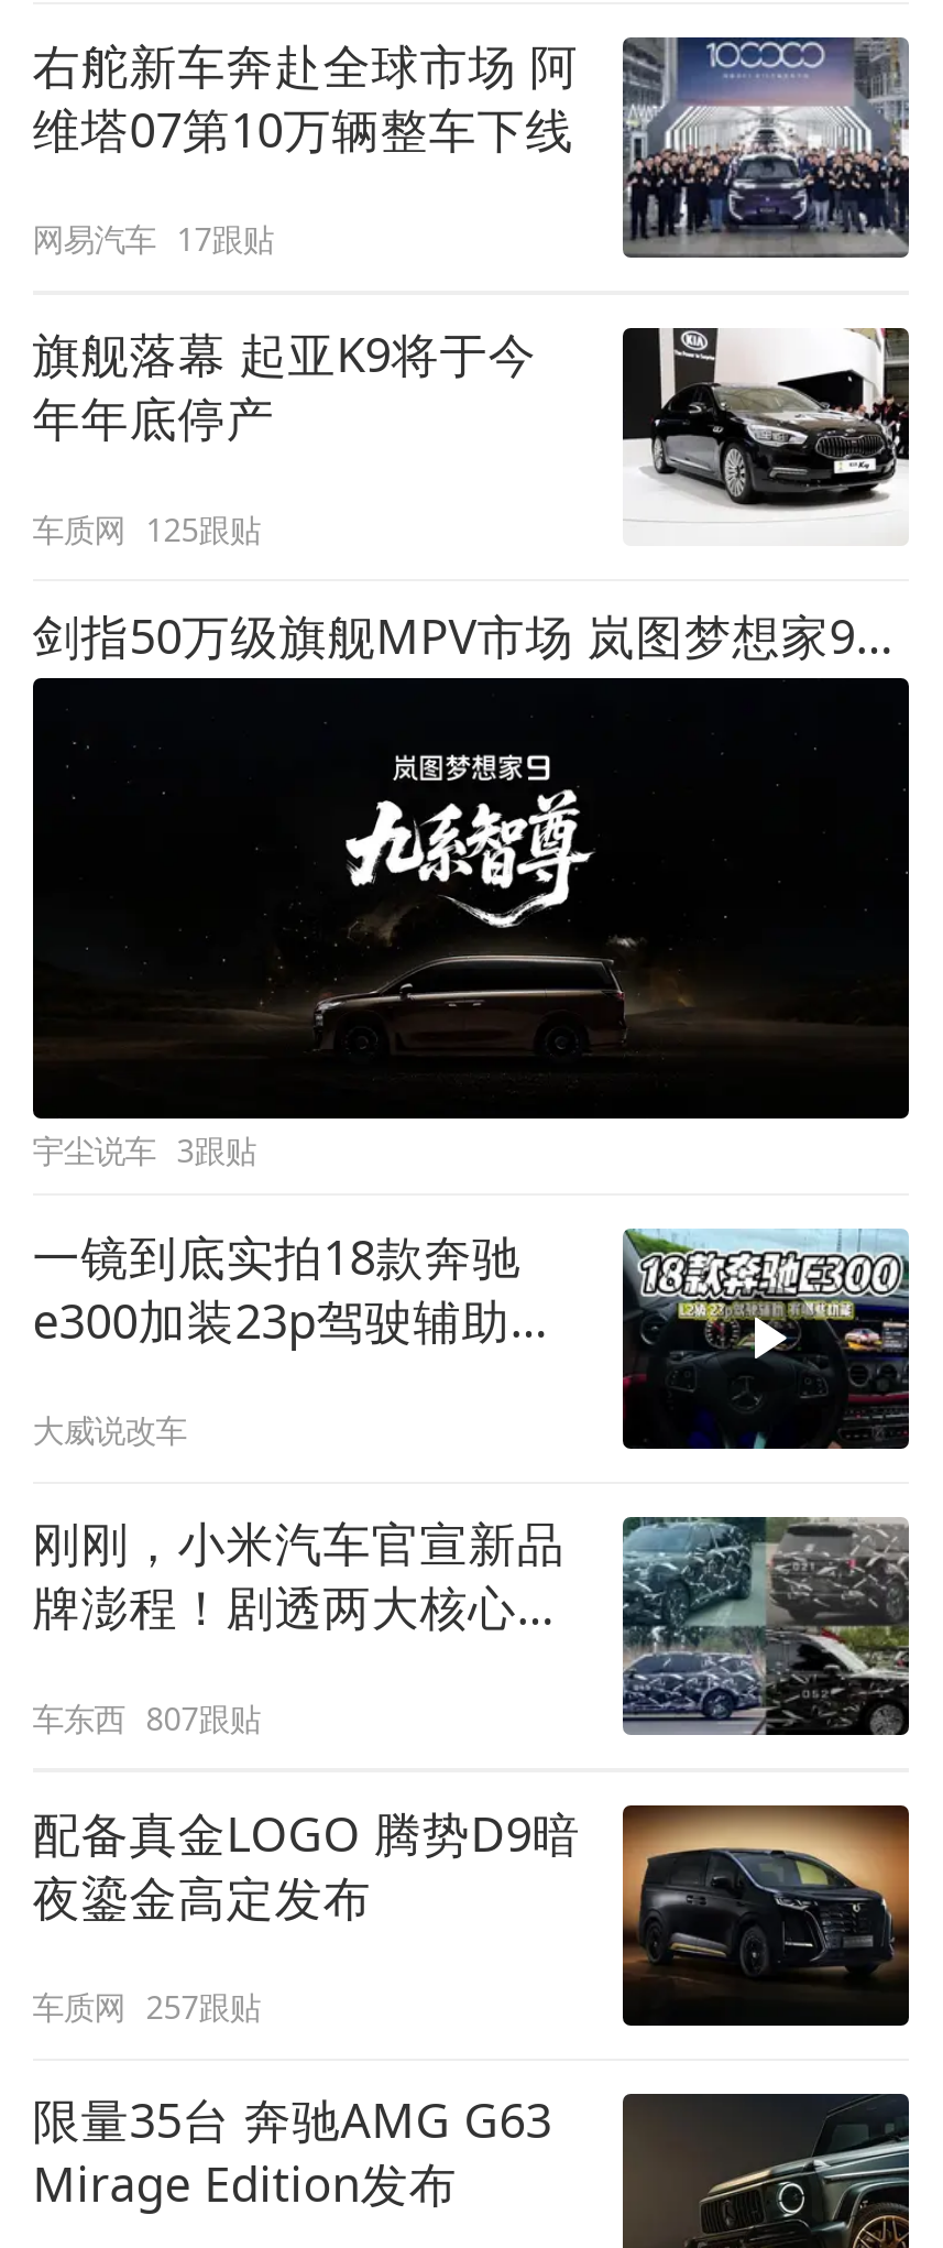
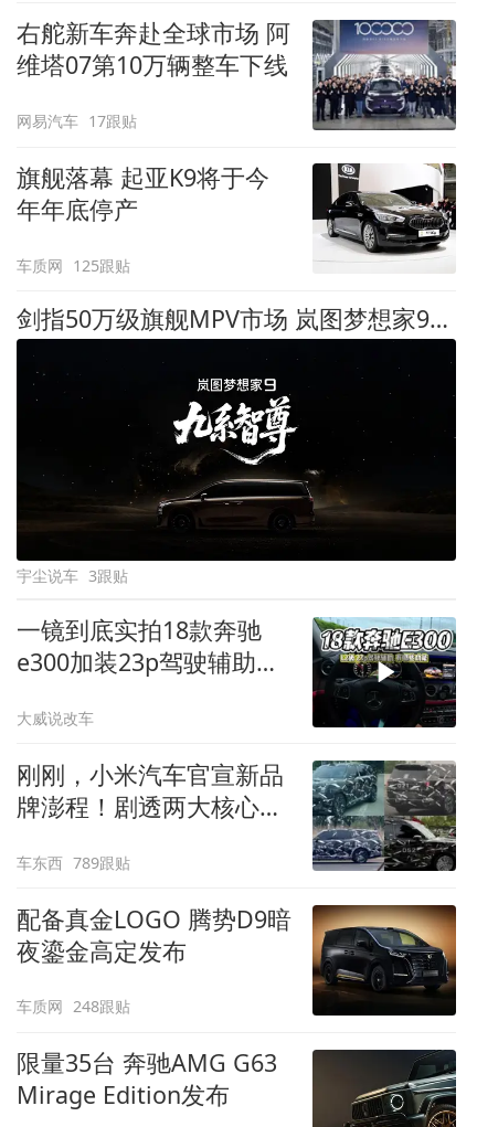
- 车东西 807跟贴
+ 车东西 789跟贴

- 车质网 257跟贴
+ 车质网 248跟贴
